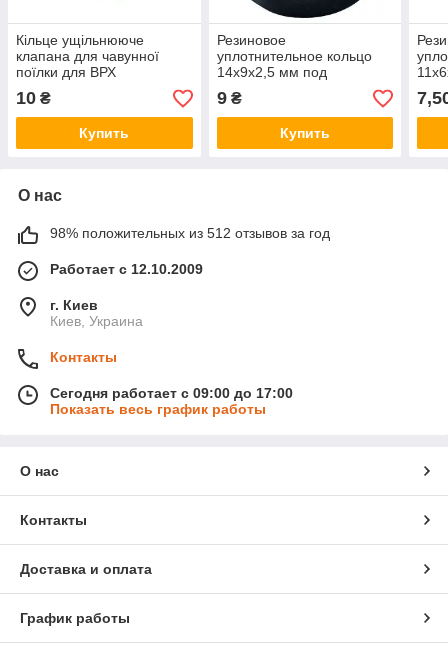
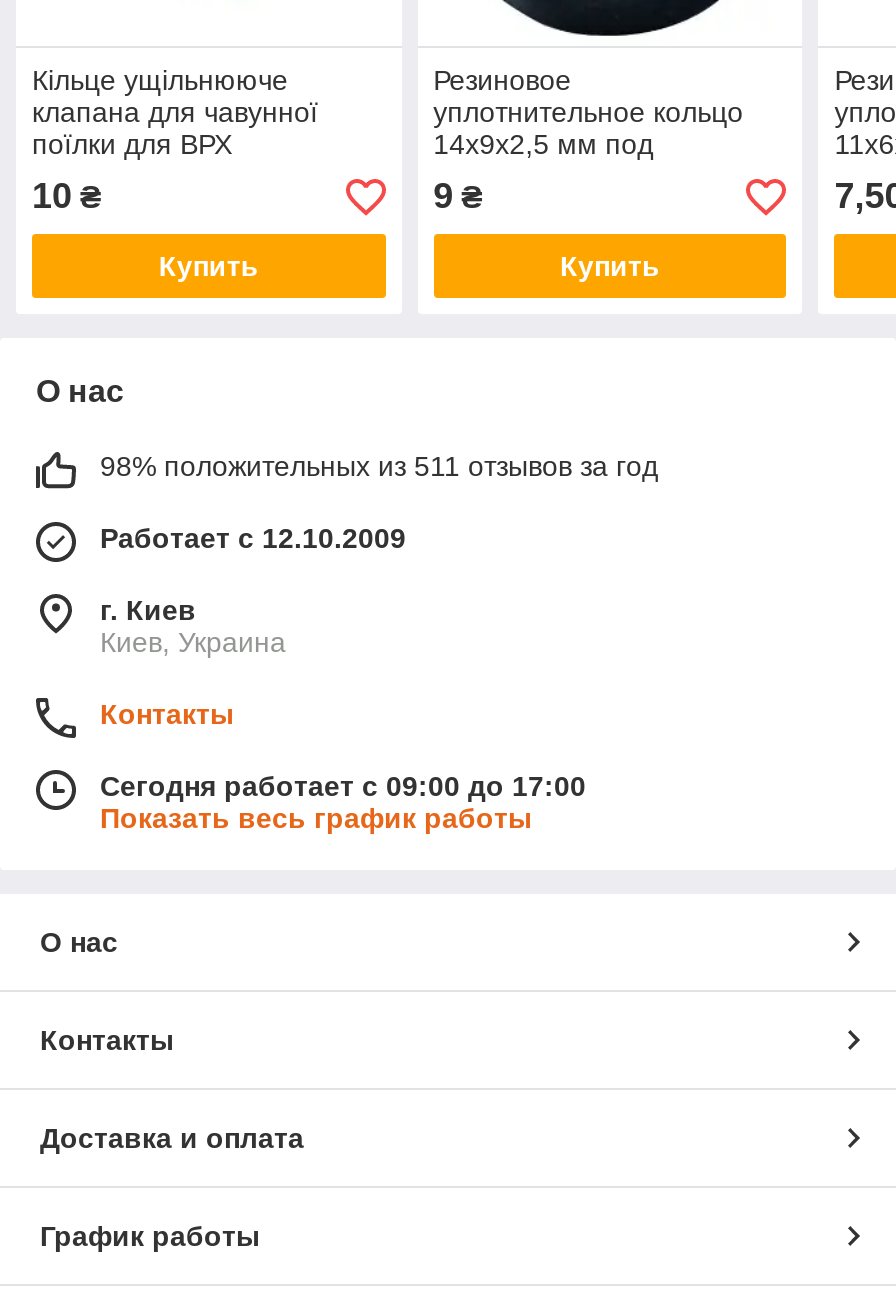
- 98% положительных из 512 отзывов за год
+ 98% положительных из 511 отзывов за год
